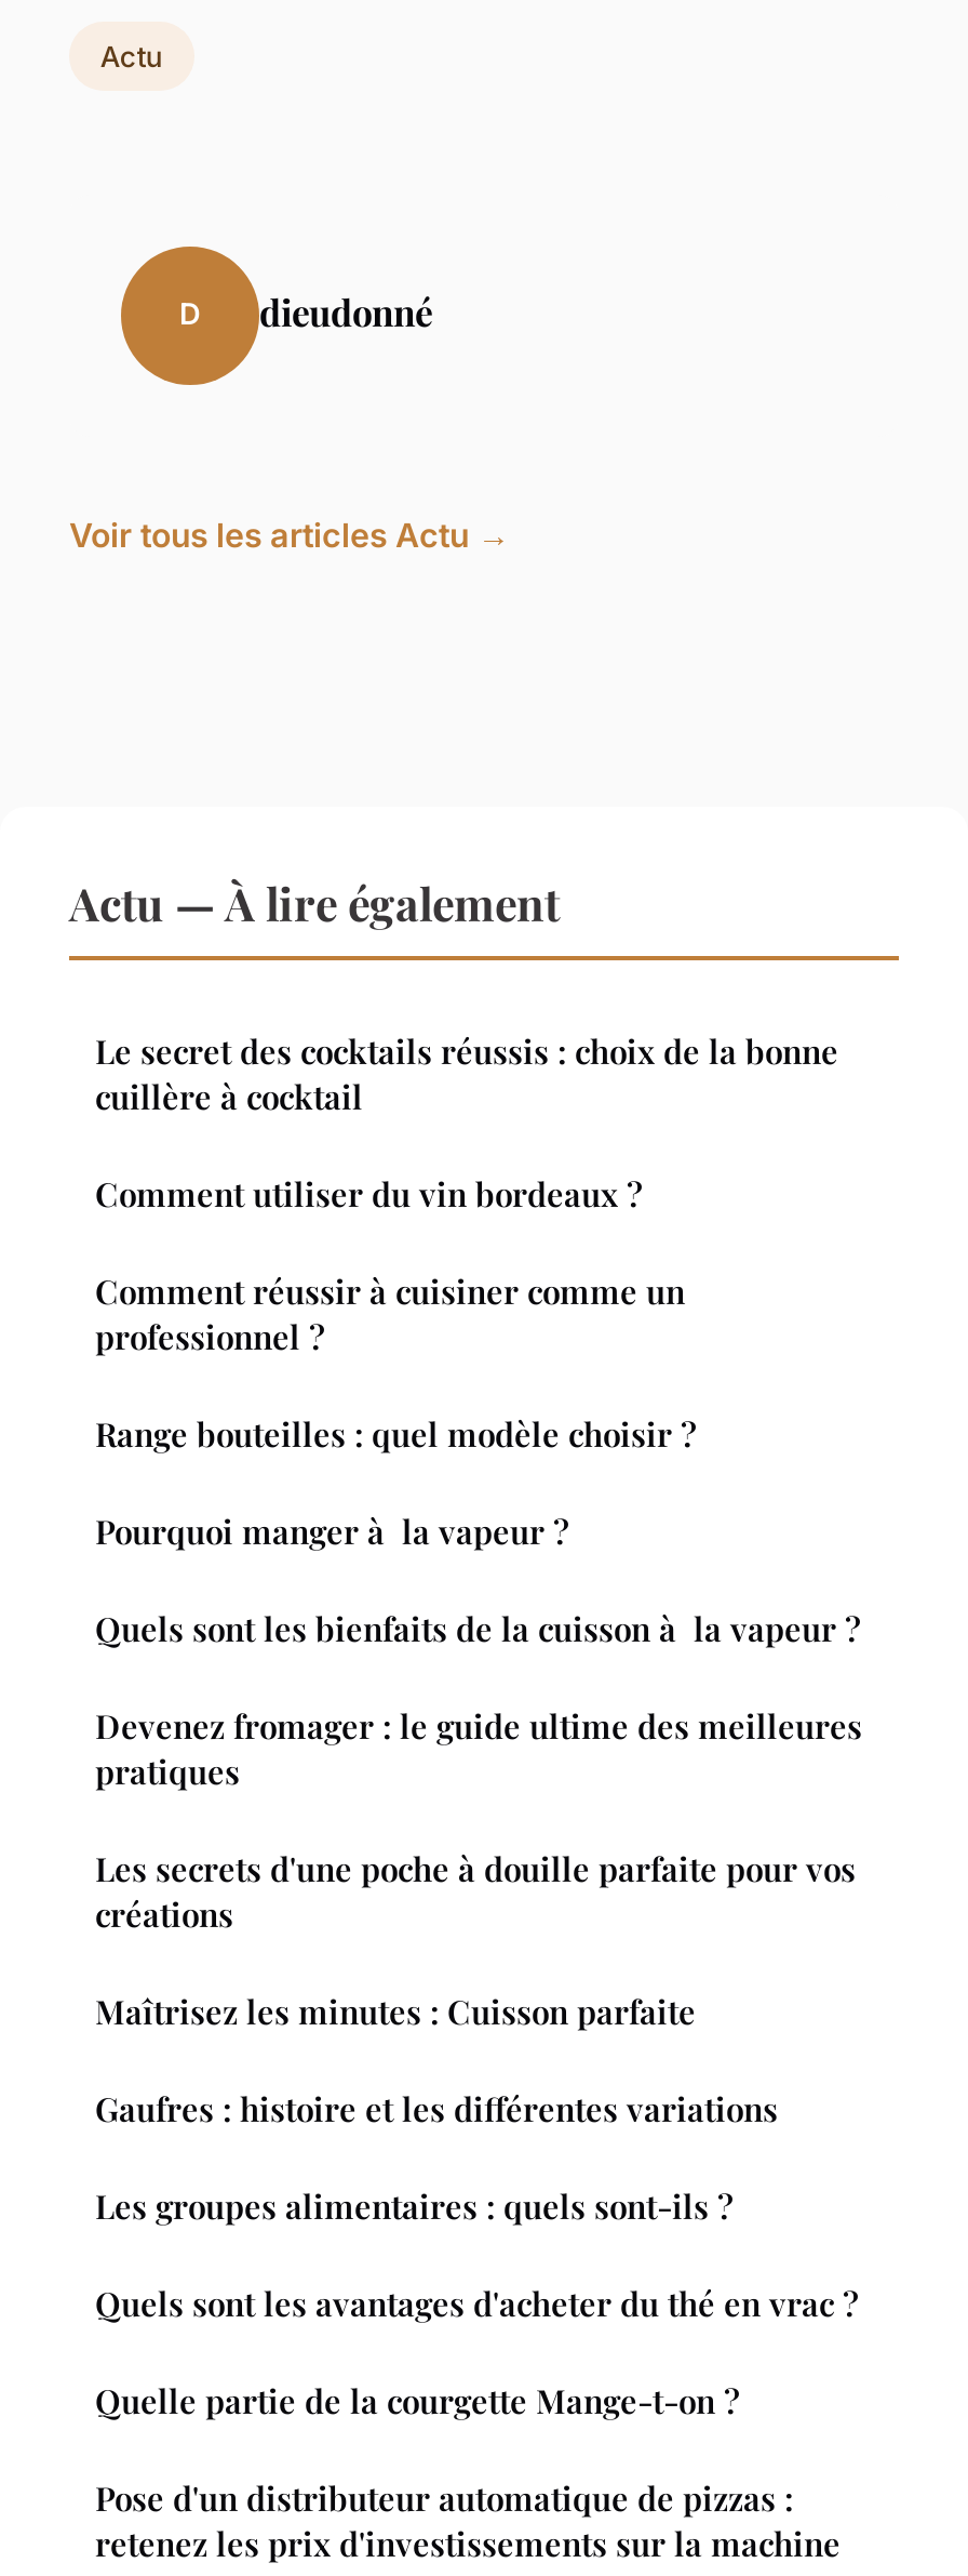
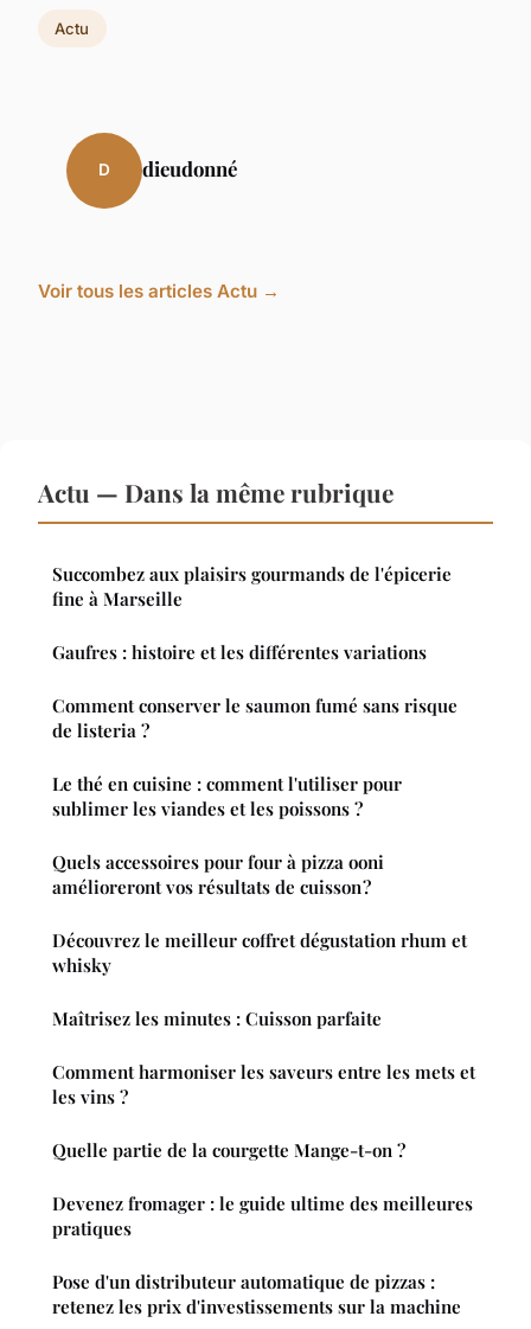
- Actu — À lire également
- Le secret des cocktails réussis : choix de la bonne
- cuillère à cocktail
- Comment utiliser du vin bordeaux ?
- Comment réussir à cuisiner comme un
- professionnel ?
- Range bouteilles : quel modèle choisir ?
- Pourquoi manger à la vapeur ?
- Quels sont les bienfaits de la cuisson à la vapeur ?
+ Actu — Dans la même rubrique
+ Succombez aux plaisirs gourmands de l'épicerie
+ fine à Marseille
+ Comment conserver le saumon fumé sans risque
+ de listeria ?
+ Le thé en cuisine : comment l'utiliser pour
+ sublimer les viandes et les poissons ?
+ Quels accessoires pour four à pizza ooni
+ amélioreront vos résultats de cuisson ?
+ Découvrez le meilleur coffret dégustation rhum et
+ whisky
+ Comment harmoniser les saveurs entre les mets et
+ les vins ?

moved down: Devenez fromager : le guide ultime des meilleures | pratiques

- Les secrets d'une poche à douille parfaite pour vos
- créations
- Les groupes alimentaires : quels sont-ils ?
- Quels sont les avantages d'acheter du thé en vrac ?

moved up: Maîtrisez les minutes : Cuisson parfaite

moved up: Gaufres : histoire et les différentes variations

moved up: Quelle partie de la courgette Mange-t-on ?
